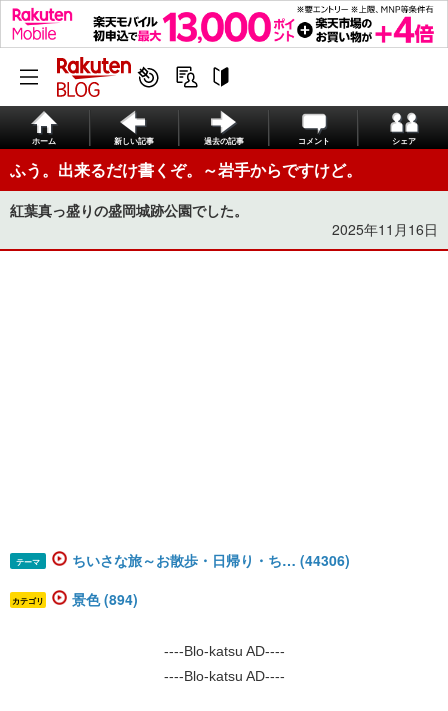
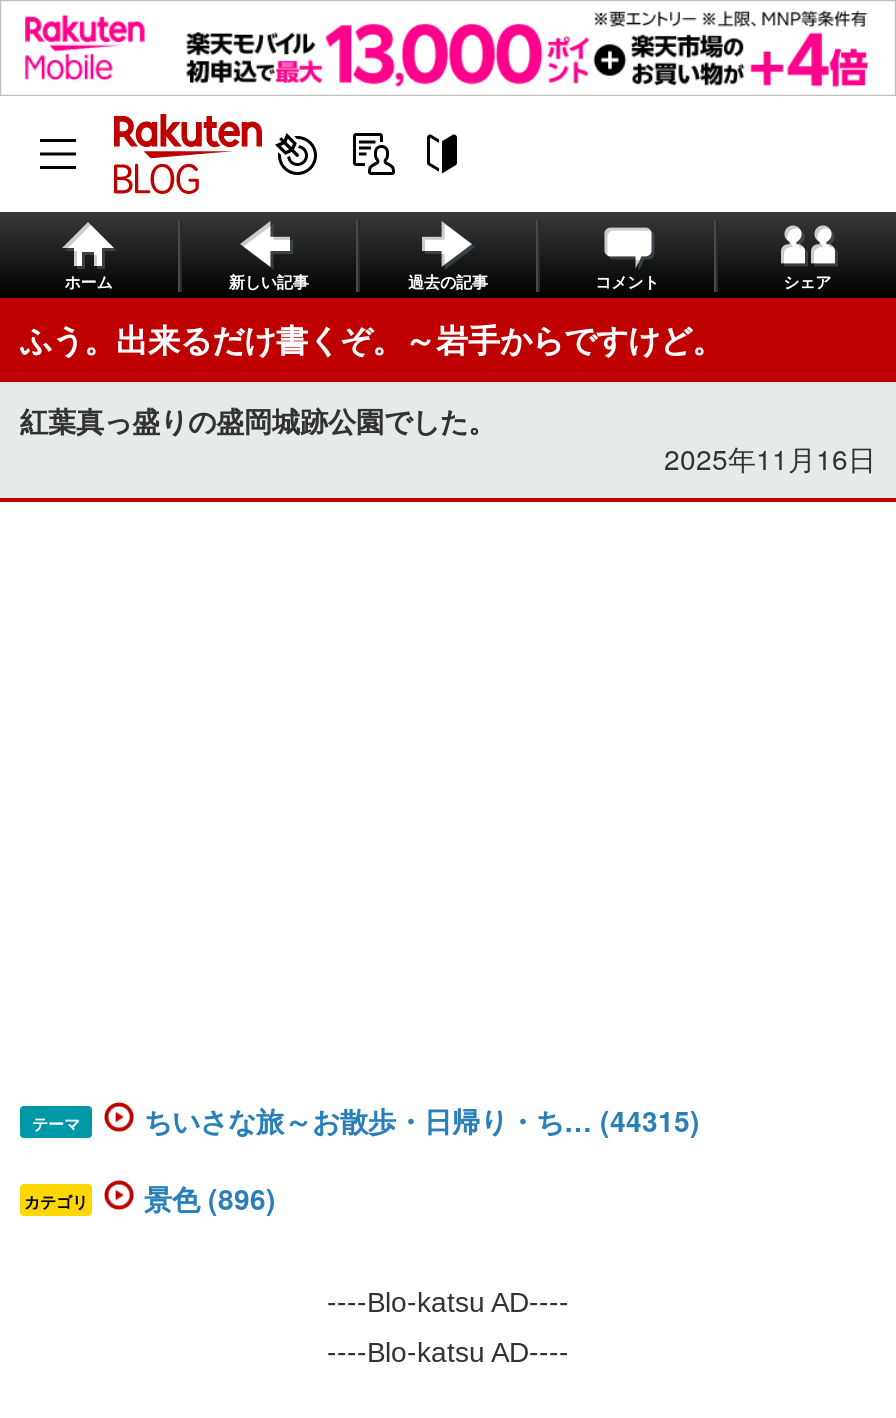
- ちいさな旅～お散歩・日帰り・ち… (44306)
+ ちいさな旅～お散歩・日帰り・ち… (44315)

- 景色 (894)
+ 景色 (896)
